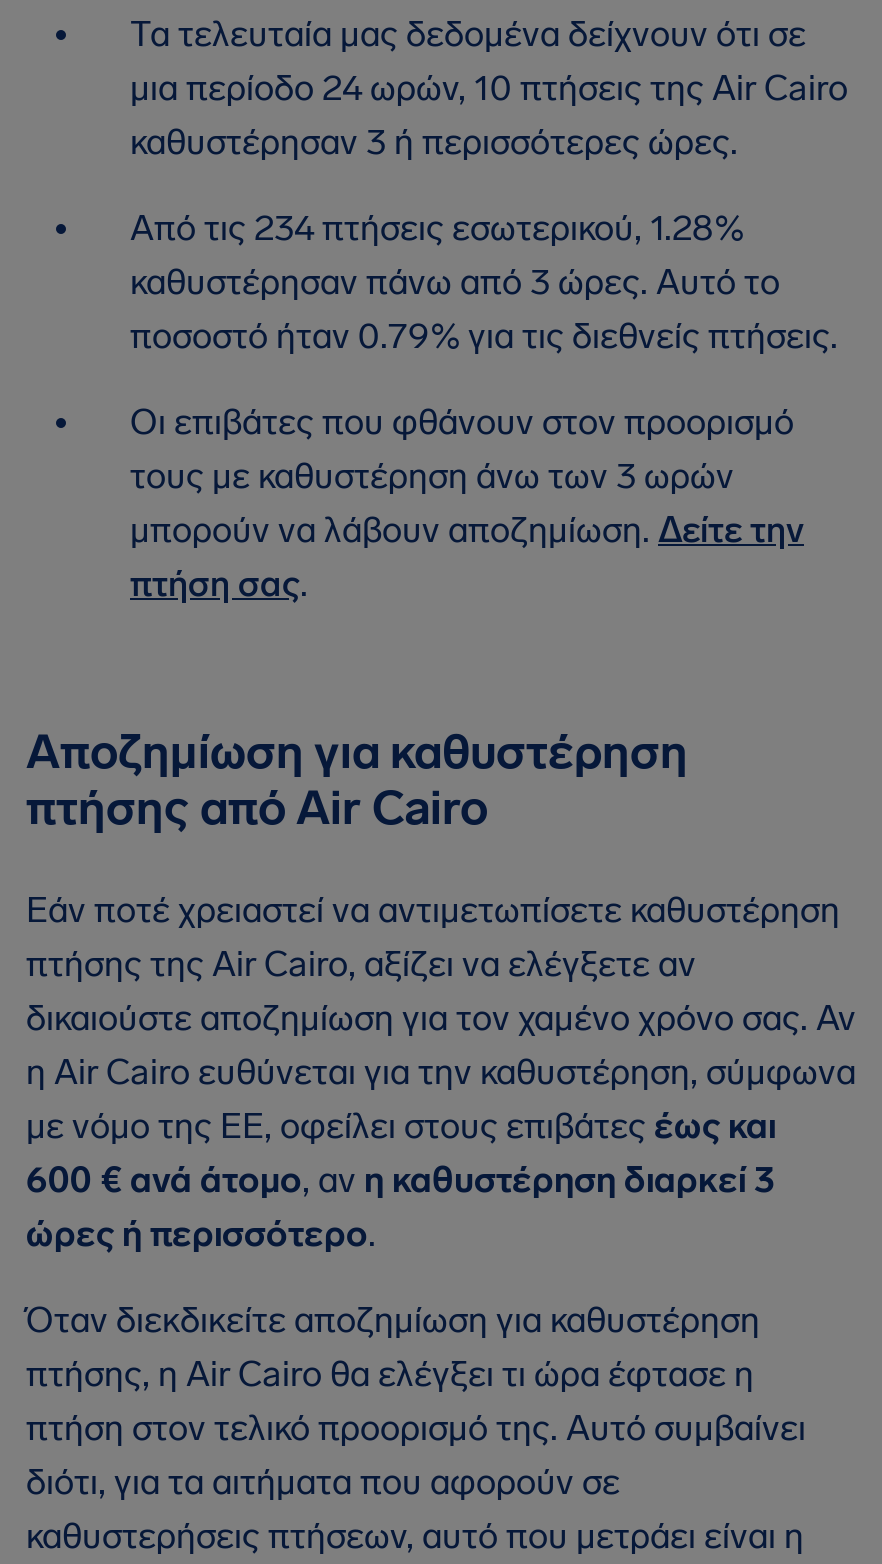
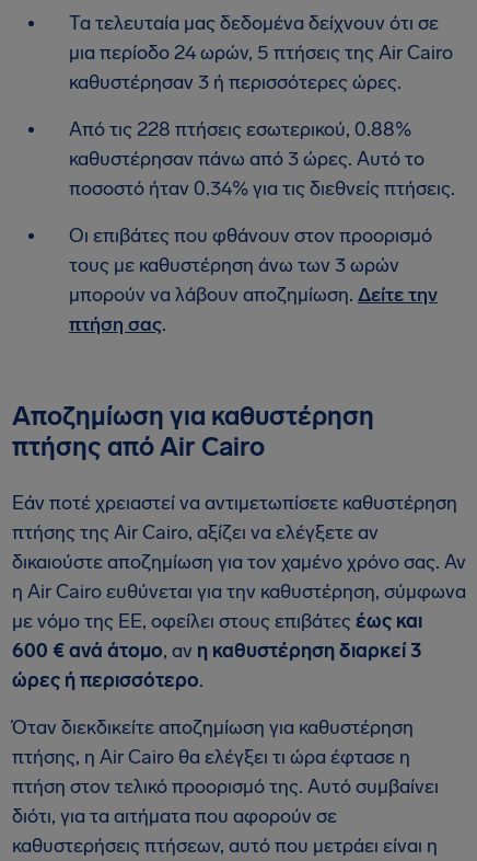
- μια περίοδο 24 ωρών, 10 πτήσεις της Air Cairo
+ μια περίοδο 24 ωρών, 5 πτήσεις της Air Cairo

- Από τις 234 πτήσεις εσωτερικού, 1.28%
+ Από τις 228 πτήσεις εσωτερικού, 0.88%

- ποσοστό ήταν 0.79% για τις διεθνείς πτήσεις.
+ ποσοστό ήταν 0.34% για τις διεθνείς πτήσεις.
